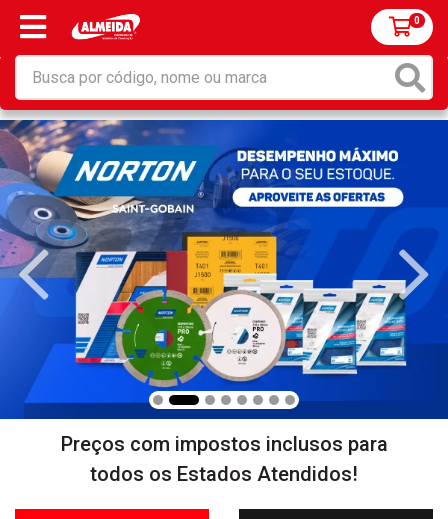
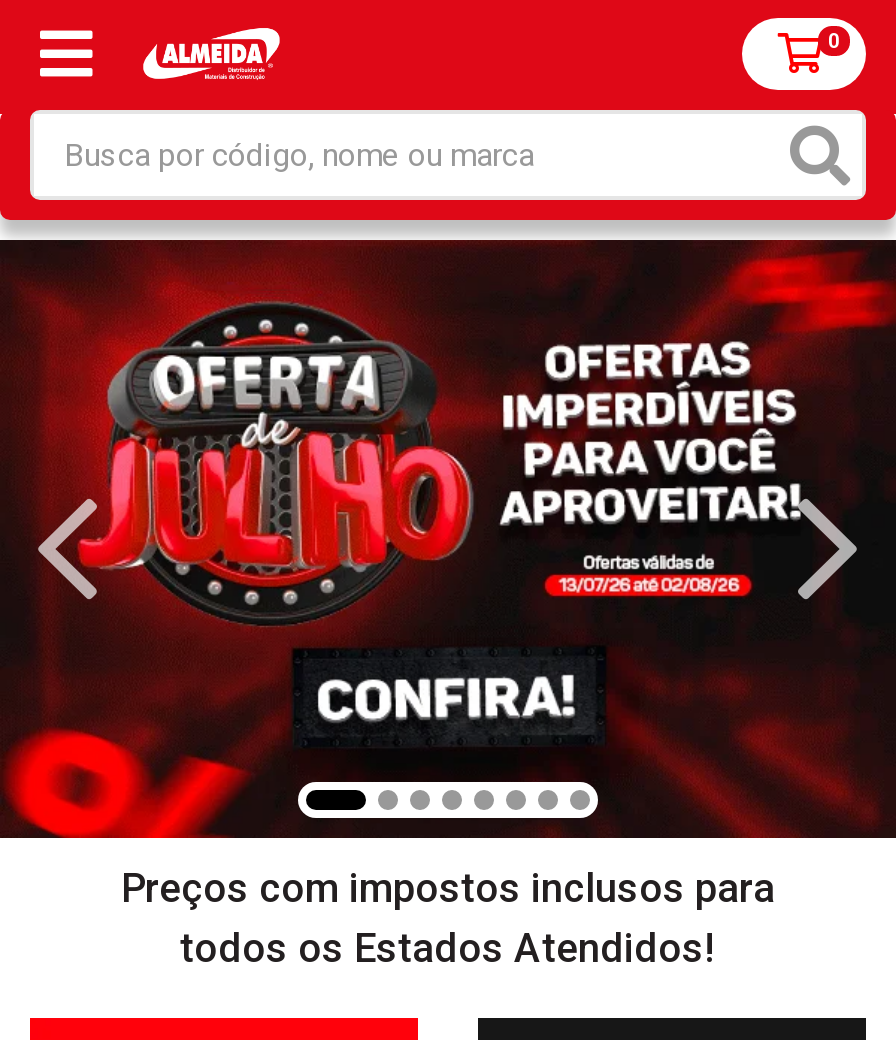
- [image]
+ [image]
